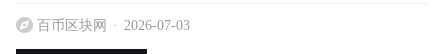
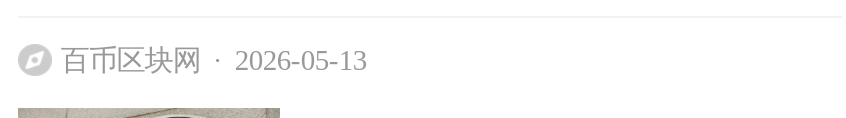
- 百币区块网 2026-07-03
+ 百币区块网 2026-05-13
